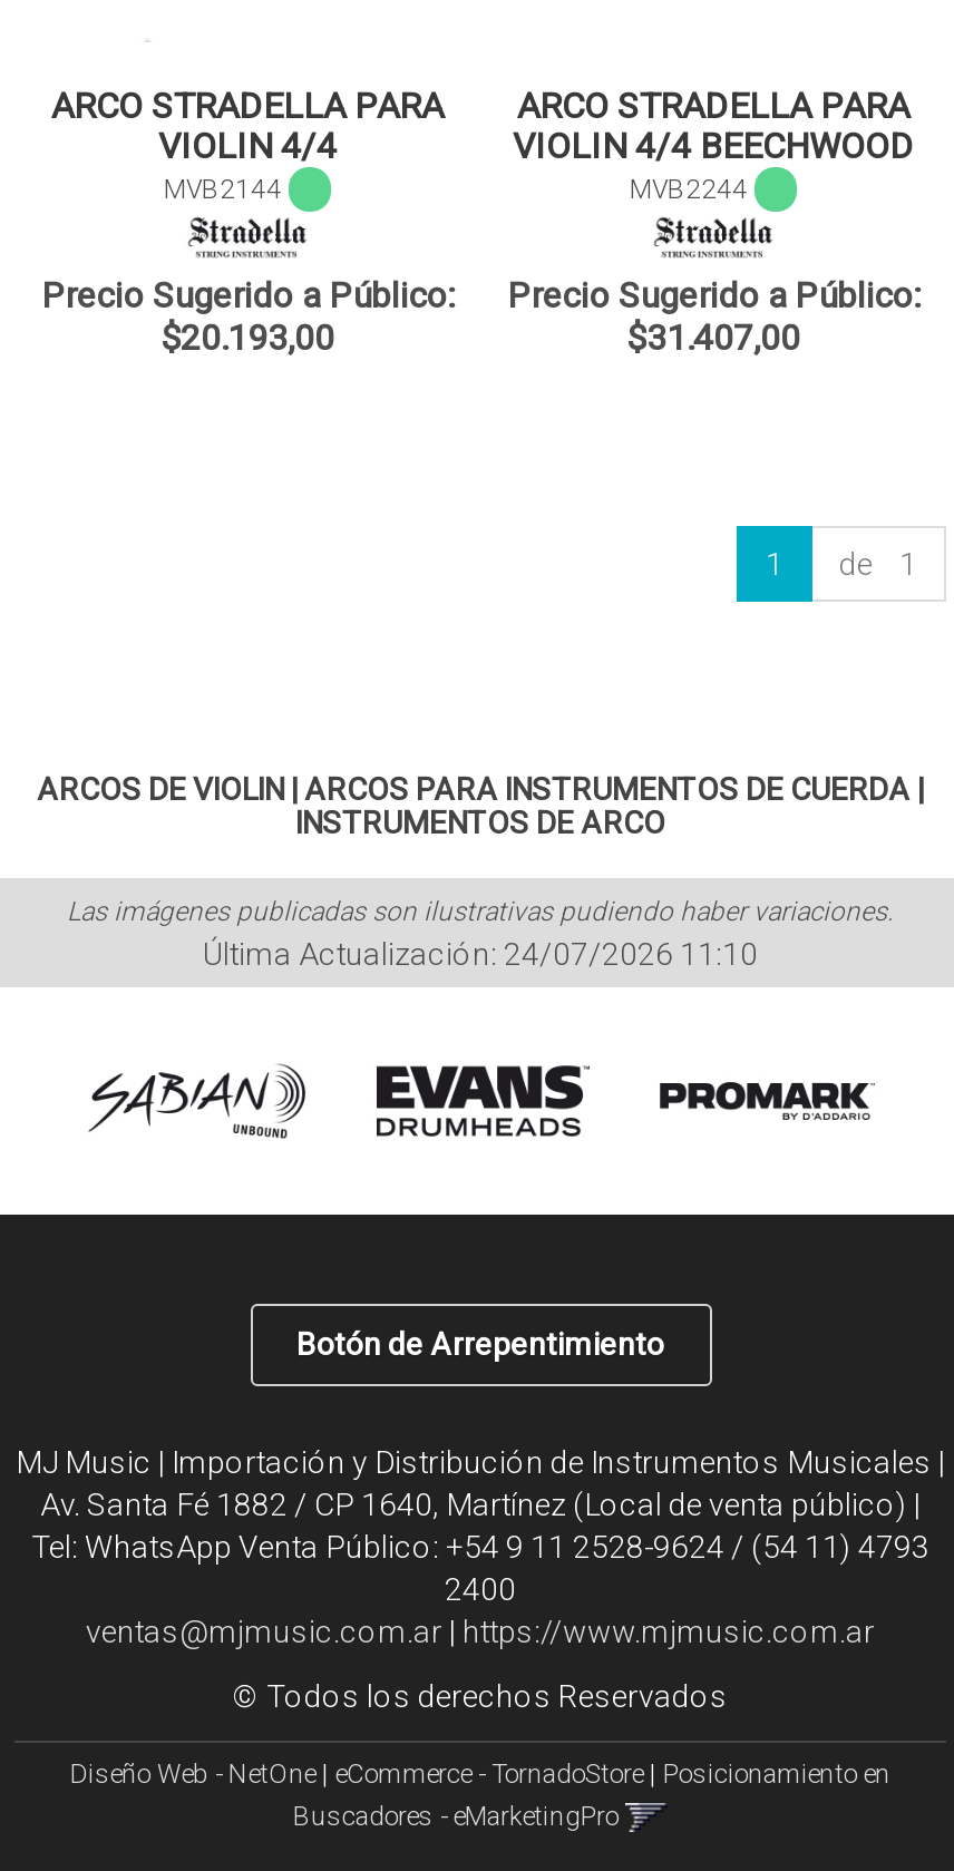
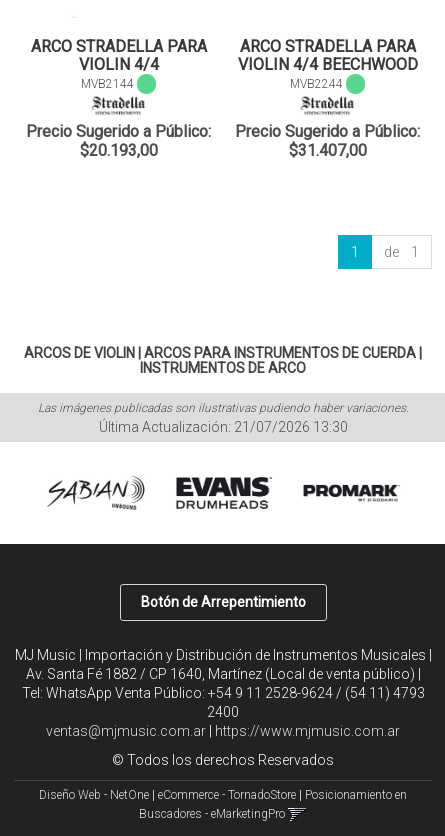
- Última Actualización: 24/07/2026 11:10
+ Última Actualización: 21/07/2026 13:30
